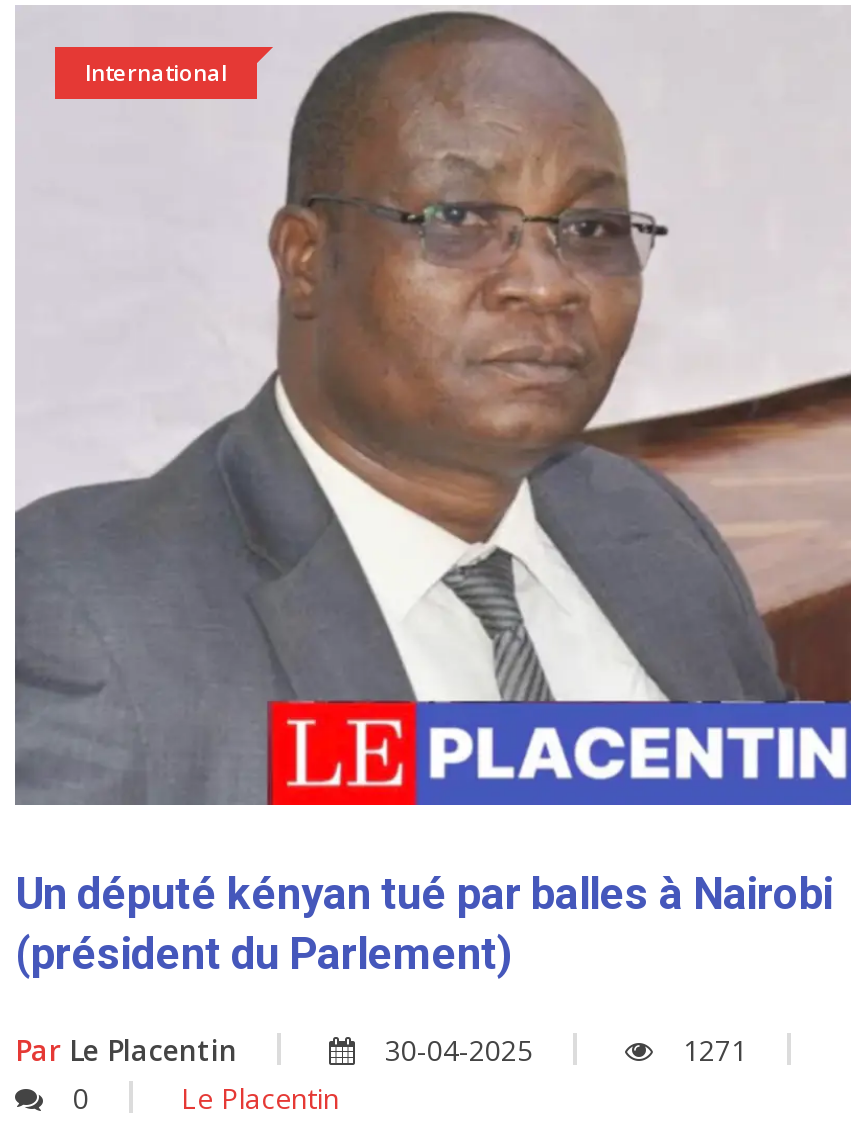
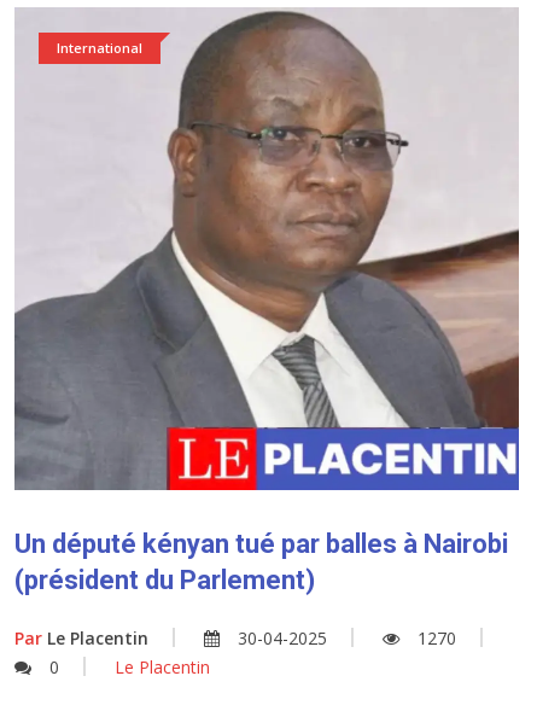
- 1271
+ 1270
